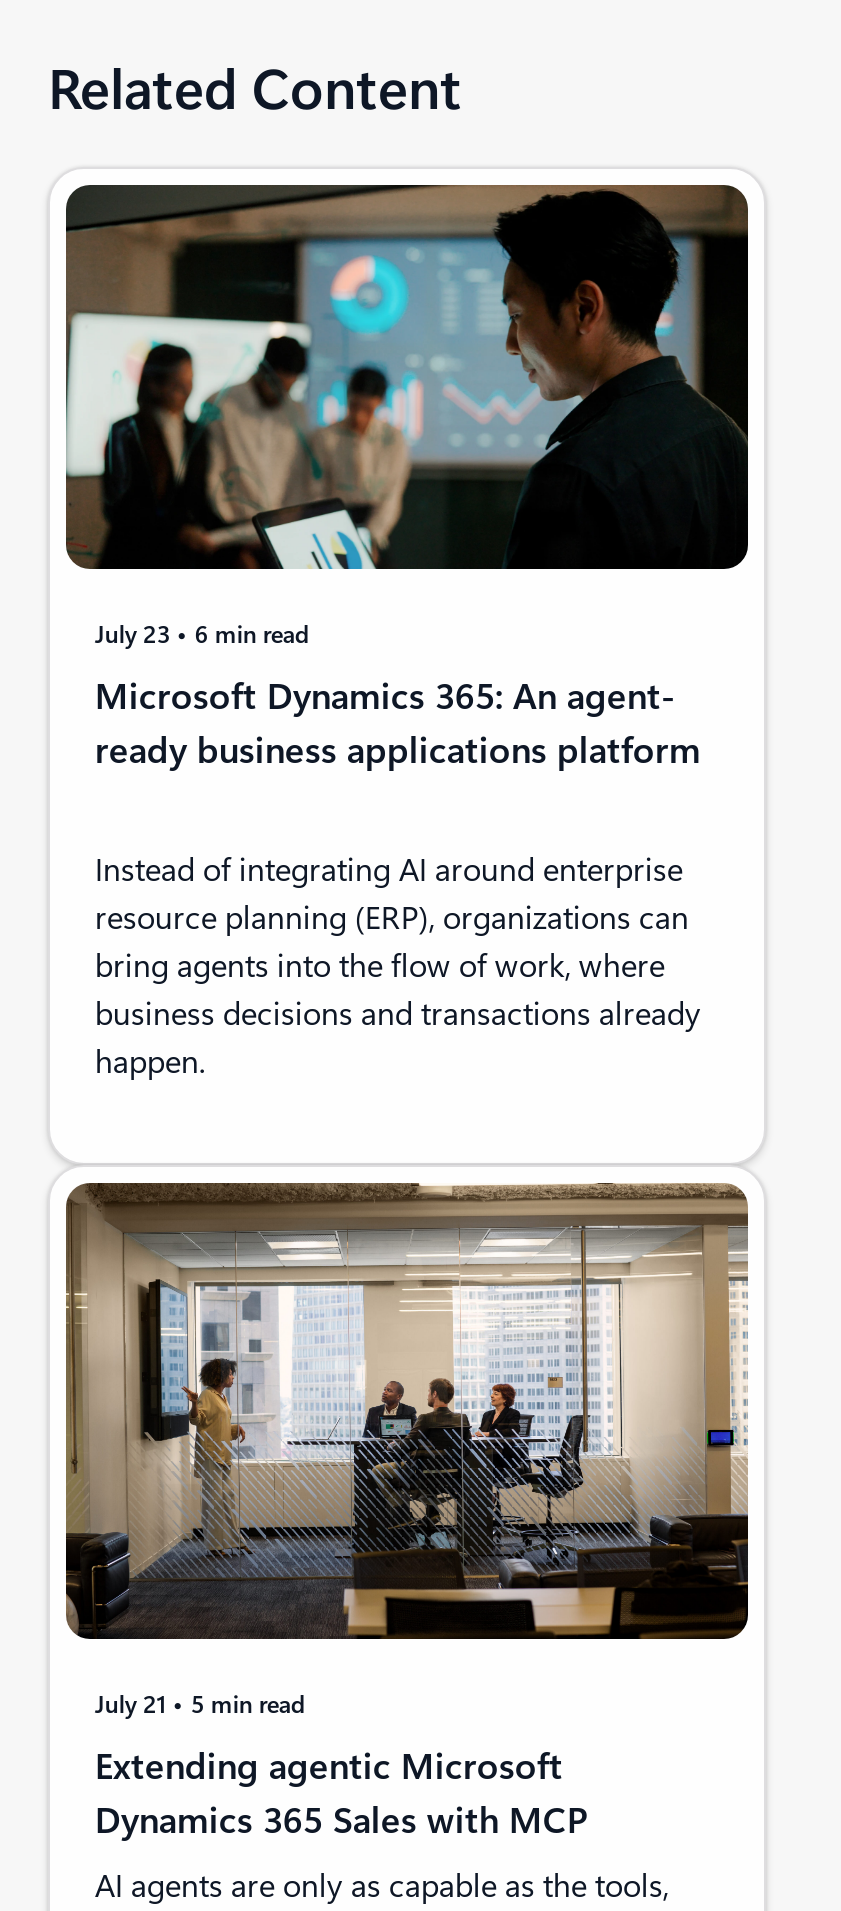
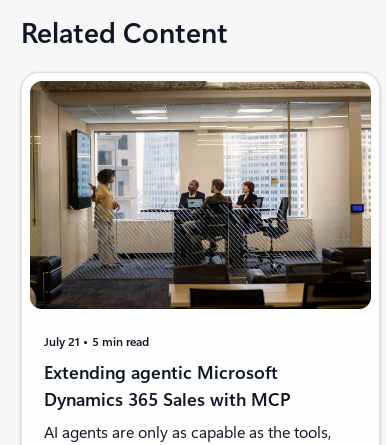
- [image]
- July 23
- 6 min read
- Microsoft Dynamics 365: An agent-
- ready business applications platform
- Instead of integrating AI around enterprise
- resource planning (ERP), organizations can
- bring agents into the flow of work, where
- business decisions and transactions already
- happen.
